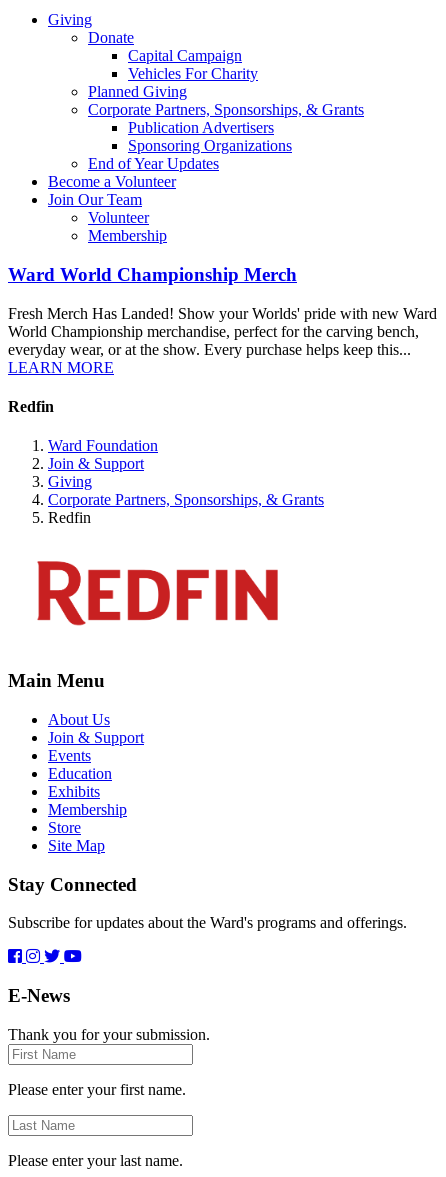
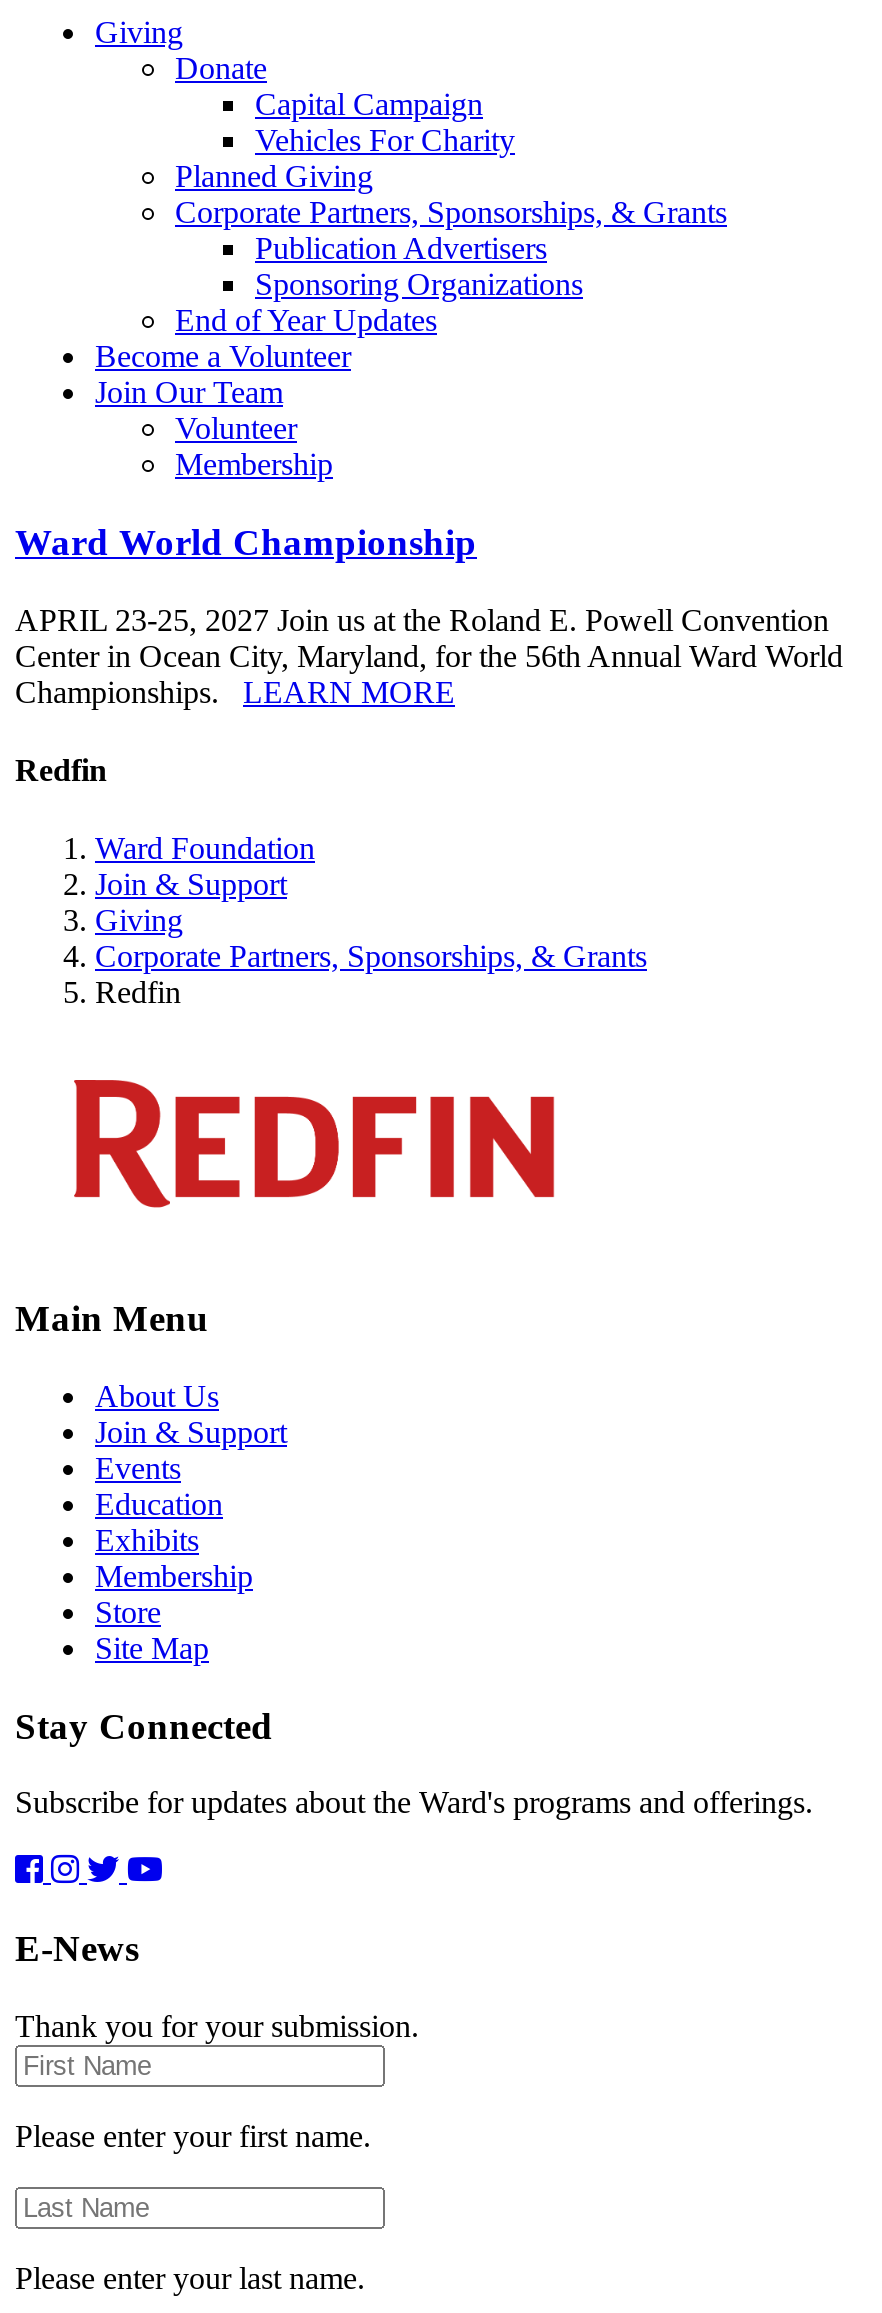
- Ward World Championship Merch
+ Ward World Championship

- Fresh Merch Has Landed! Show your Worlds' pride with new Ward
- World Championship merchandise, perfect for the carving bench,
- everyday wear, or at the show. Every purchase helps keep this...
- LEARN MORE
+ APRIL 23-25, 2027 Join us at the Roland E. Powell Convention
+ Center in Ocean City, Maryland, for the 56th Annual Ward World
+ Championships. LEARN MORE
